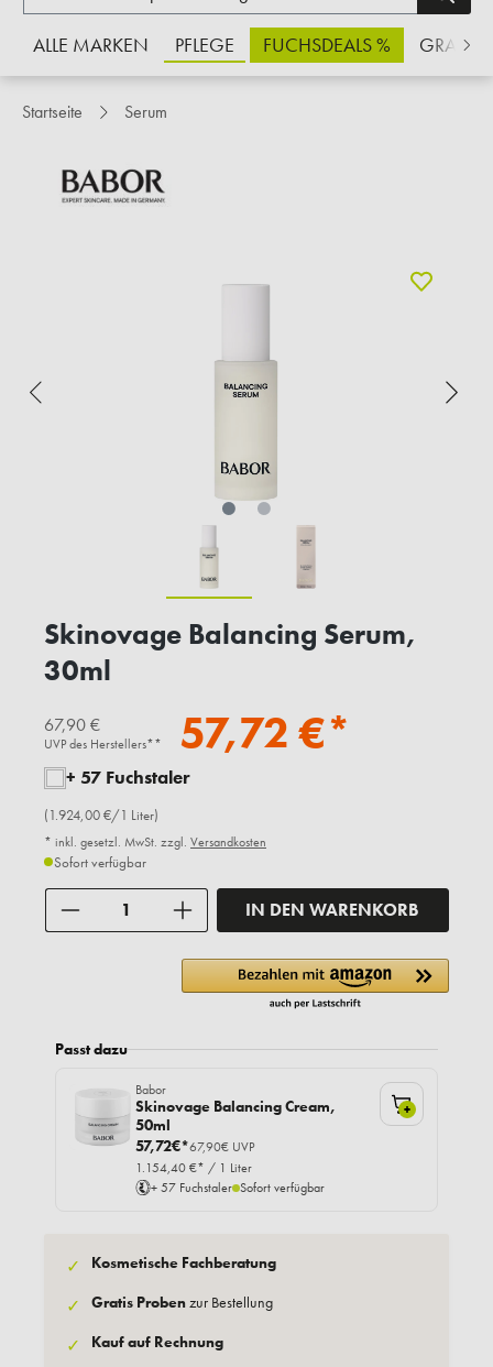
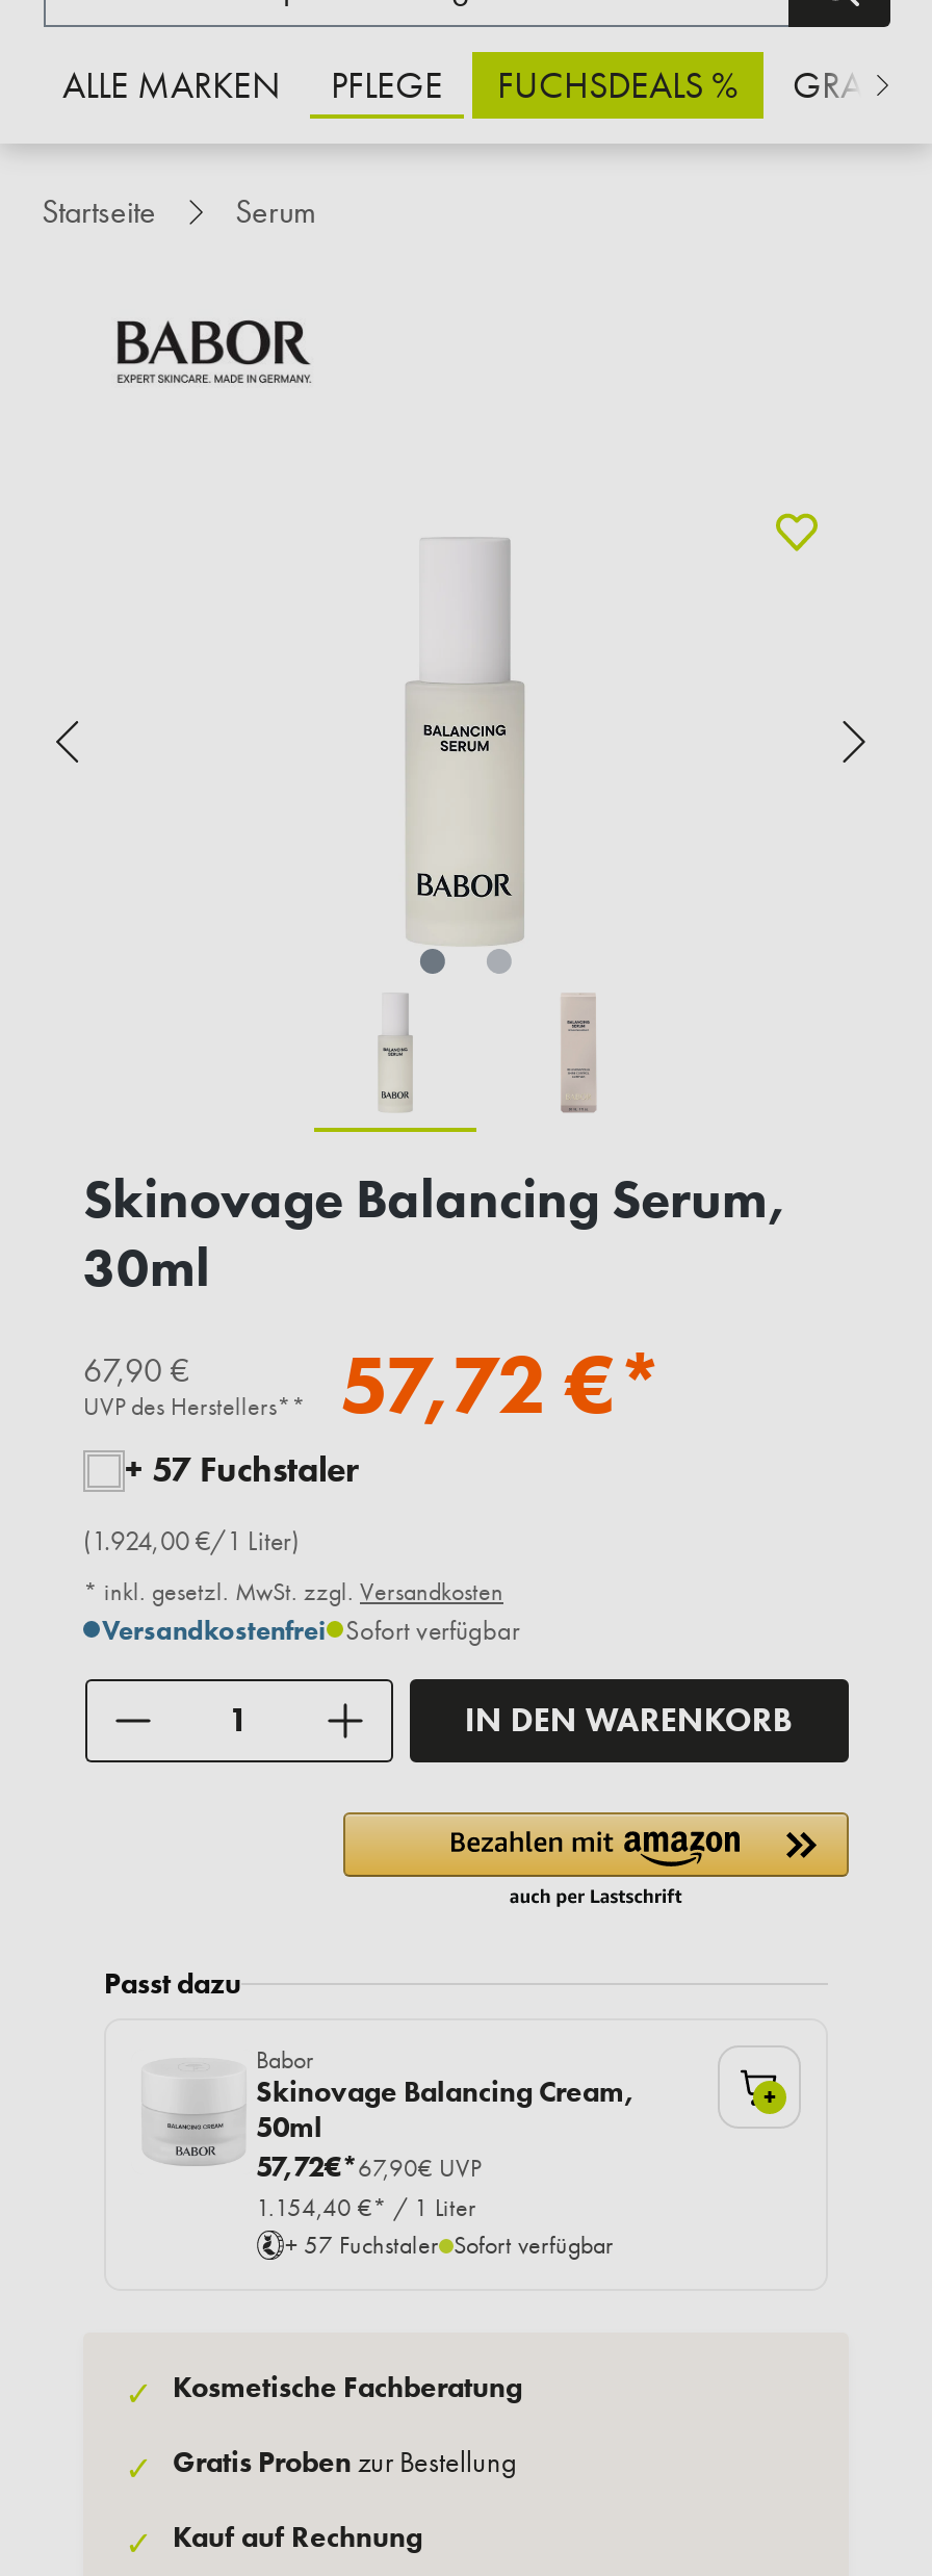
- Sofort verfügbar
+ Versandkostenfrei Sofort verfügbar
